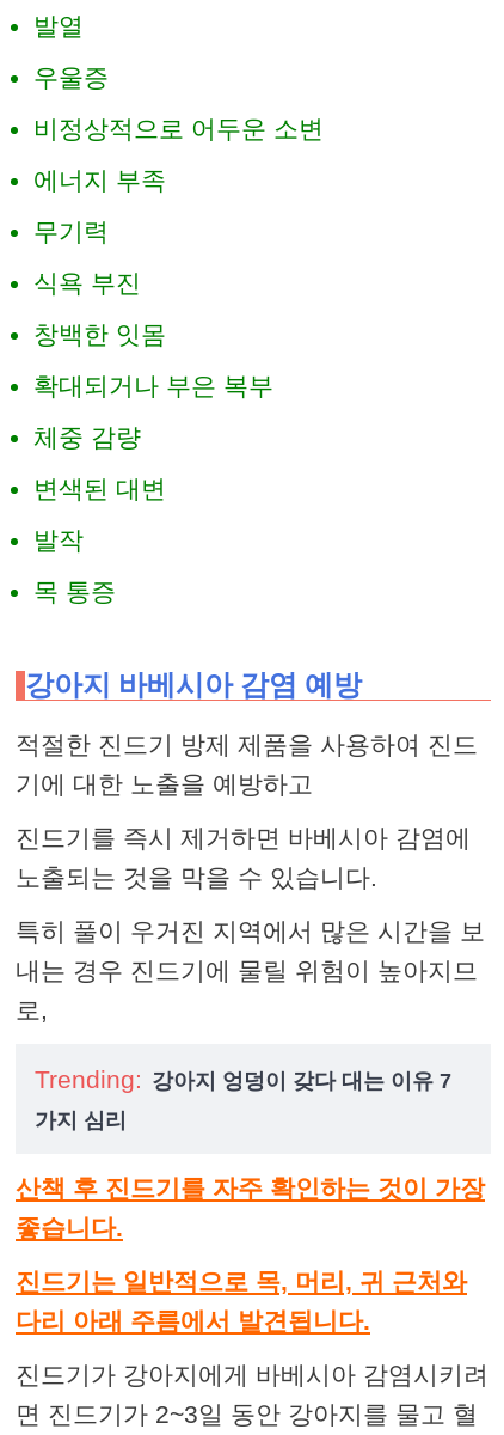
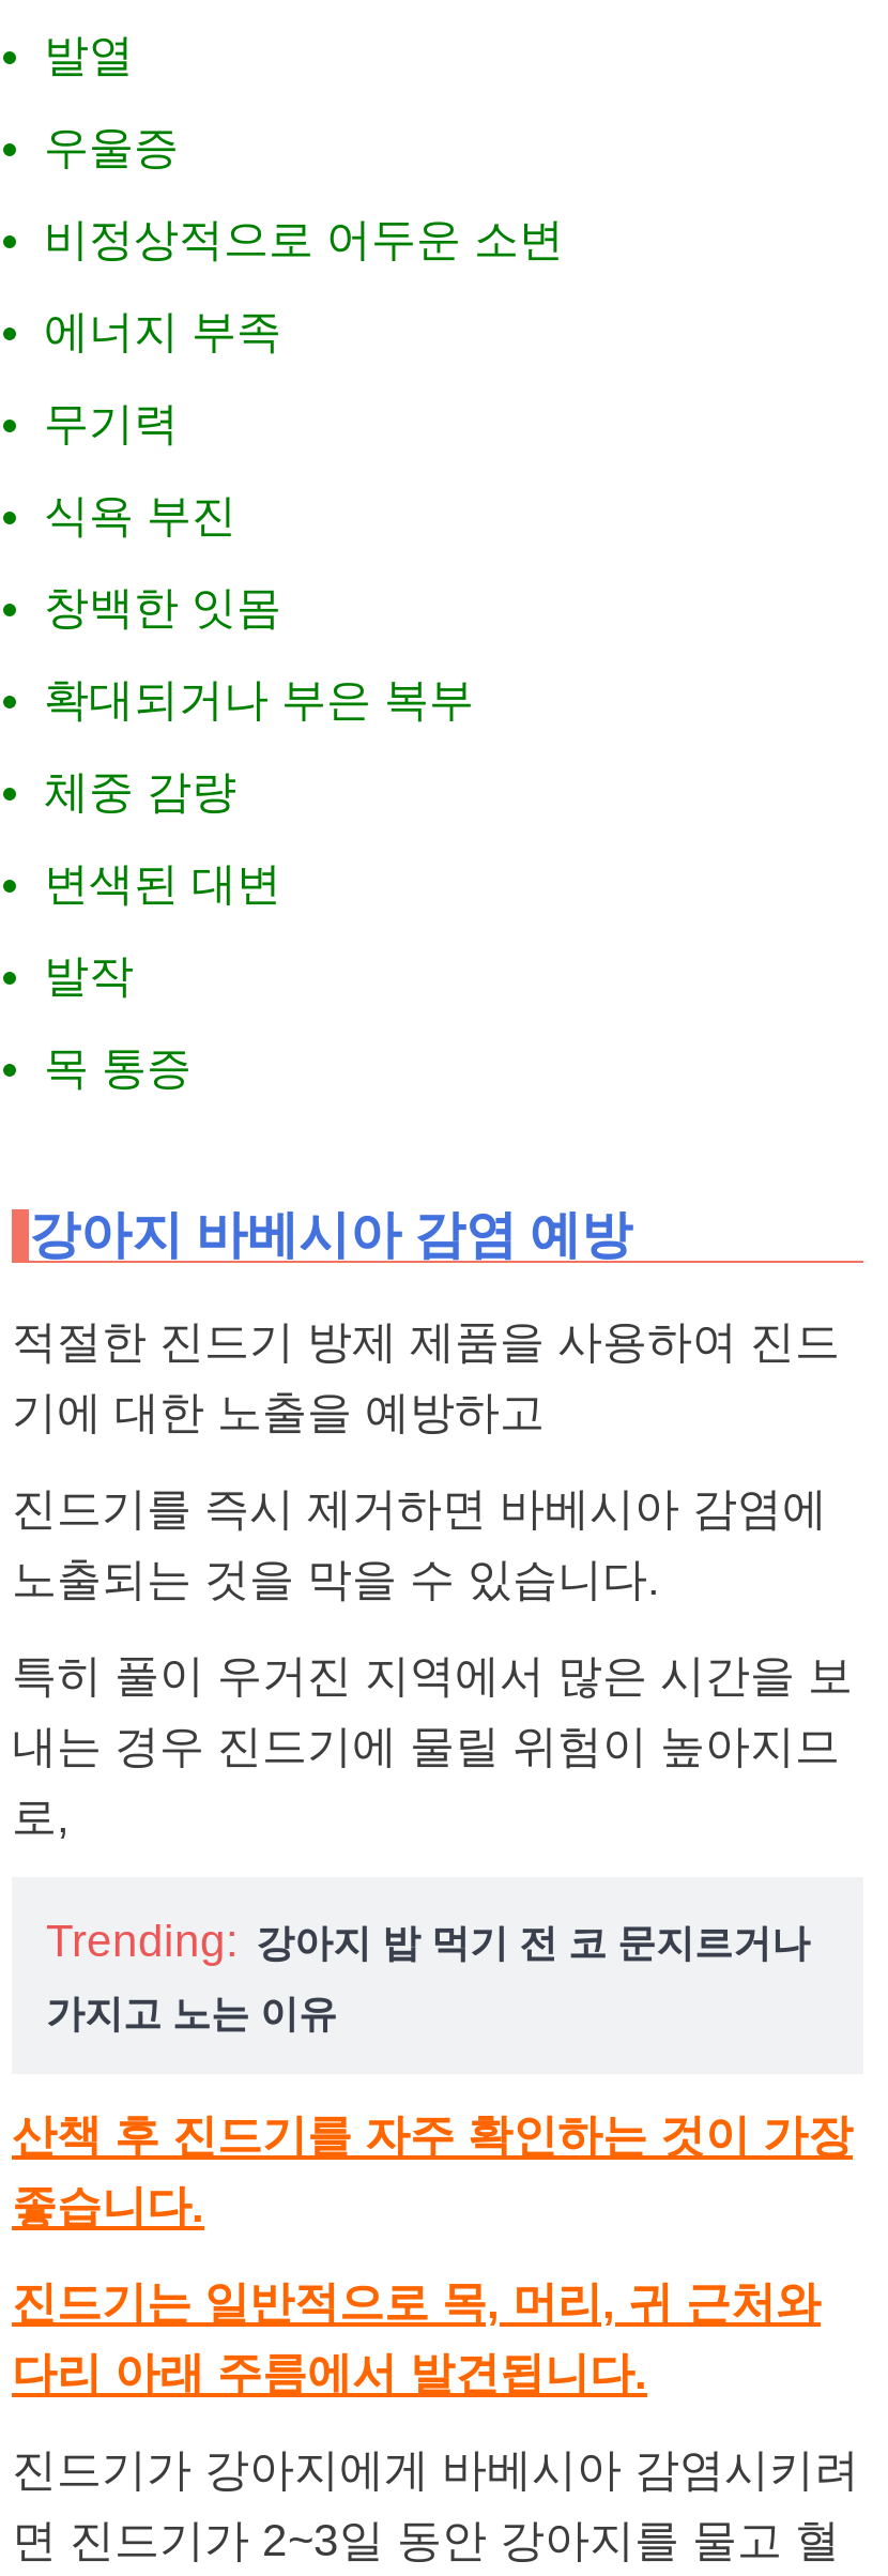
- Trending: 강아지 엉덩이 갖다 대는 이유 7
+ Trending: 강아지 밥 먹기 전 코 문지르거나

- 가지 심리
+ 가지고 노는 이유
